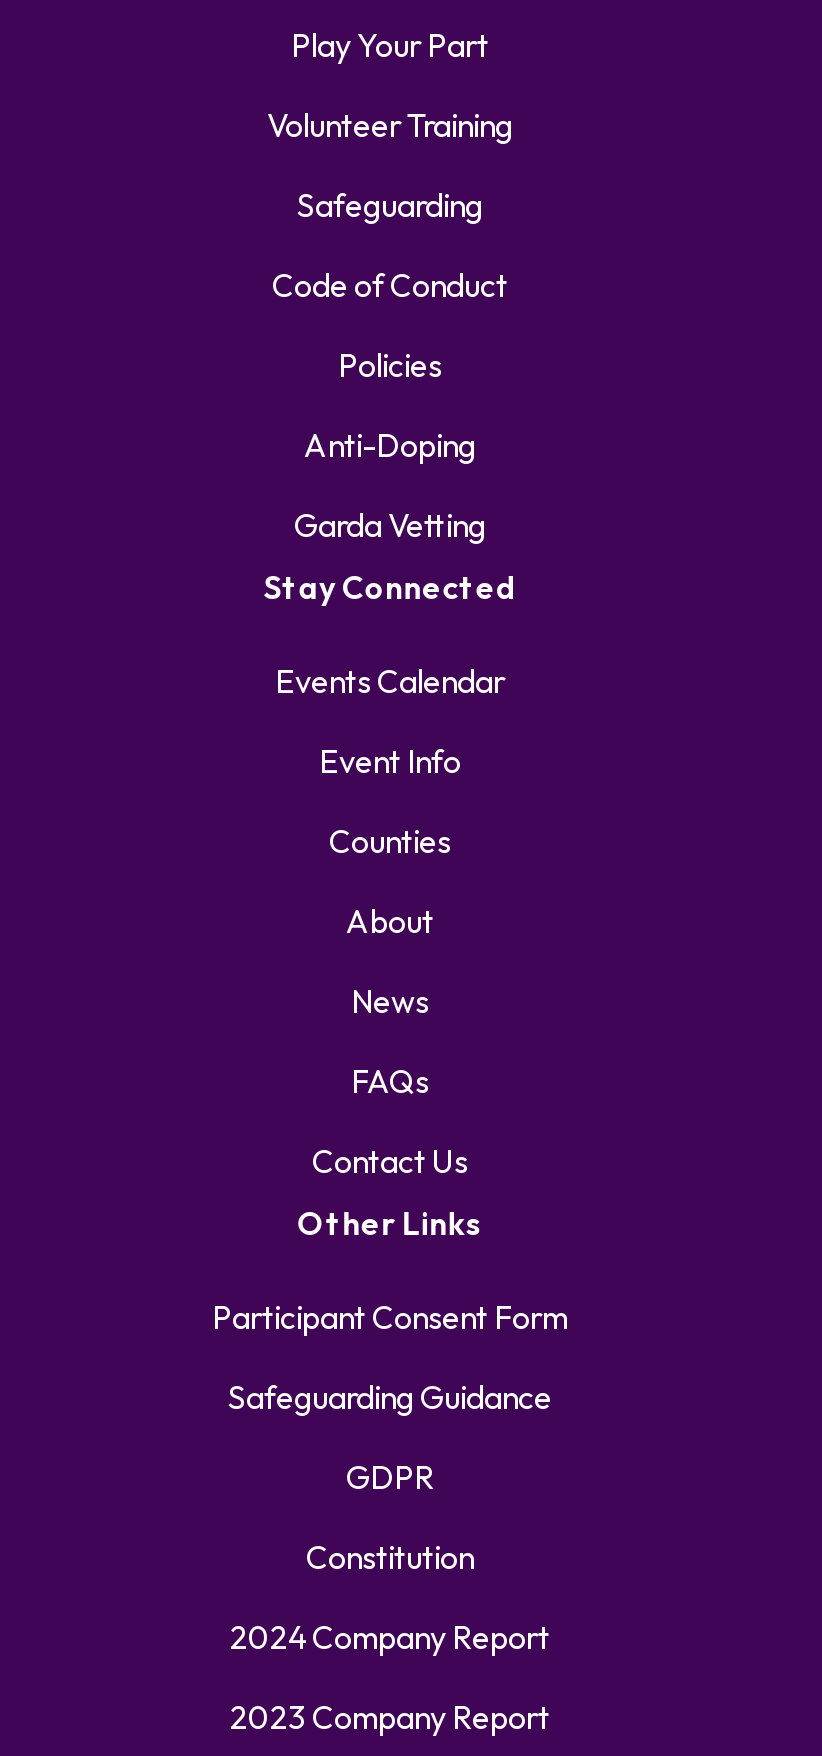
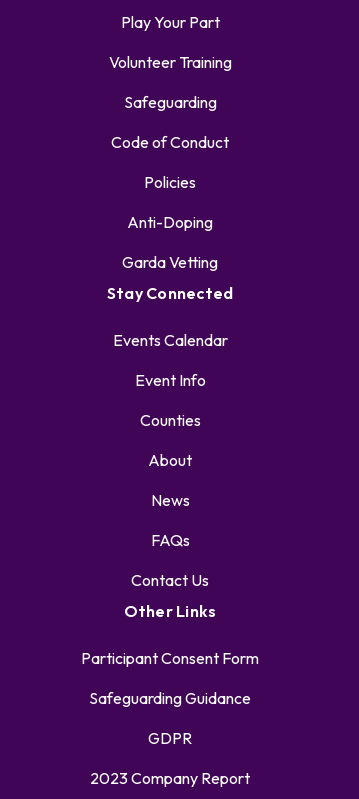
- Constitution
- 2024 Company Report
